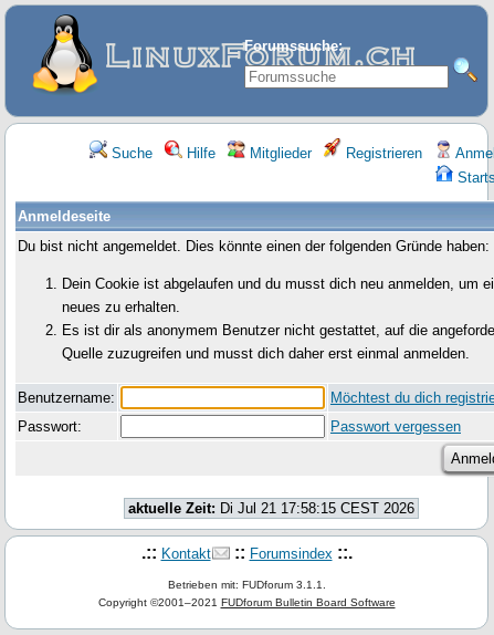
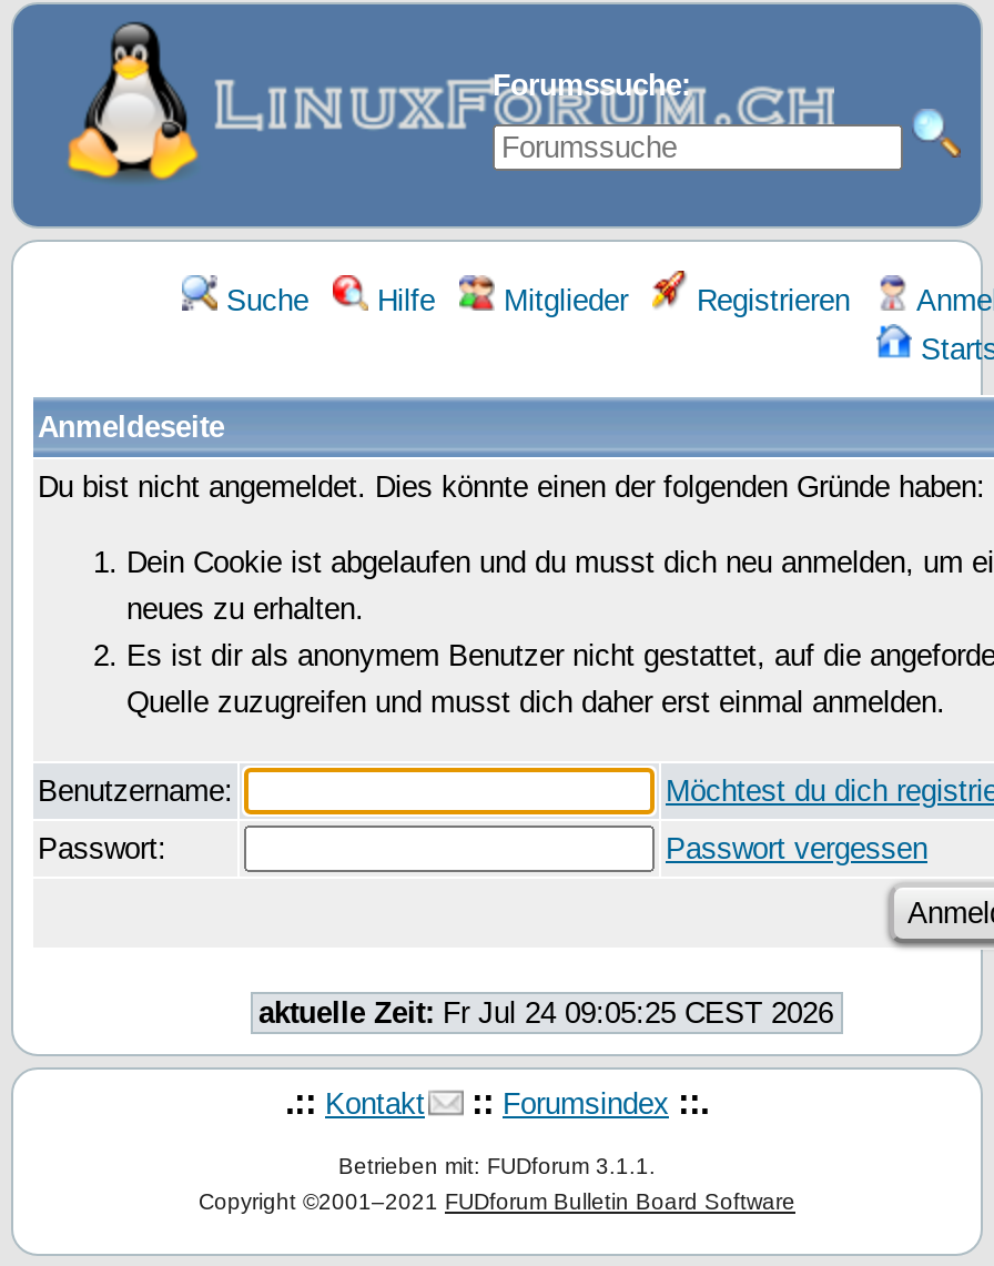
- aktuelle Zeit: Di Jul 21 17:58:15 CEST 2026
+ aktuelle Zeit: Fr Jul 24 09:05:25 CEST 2026
